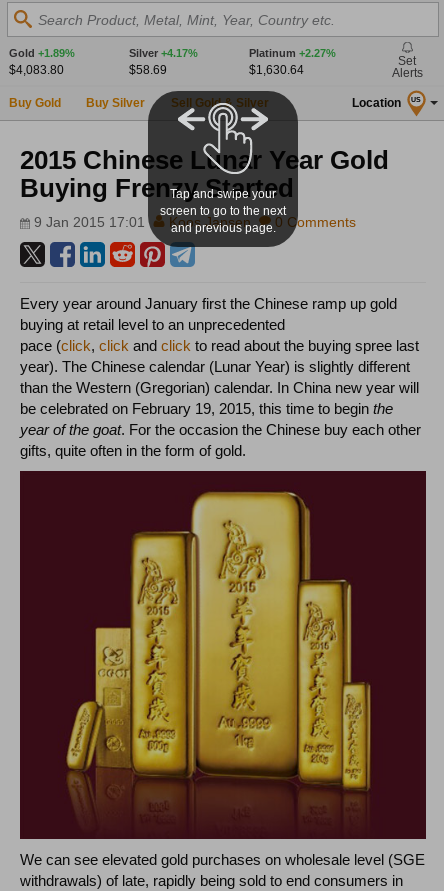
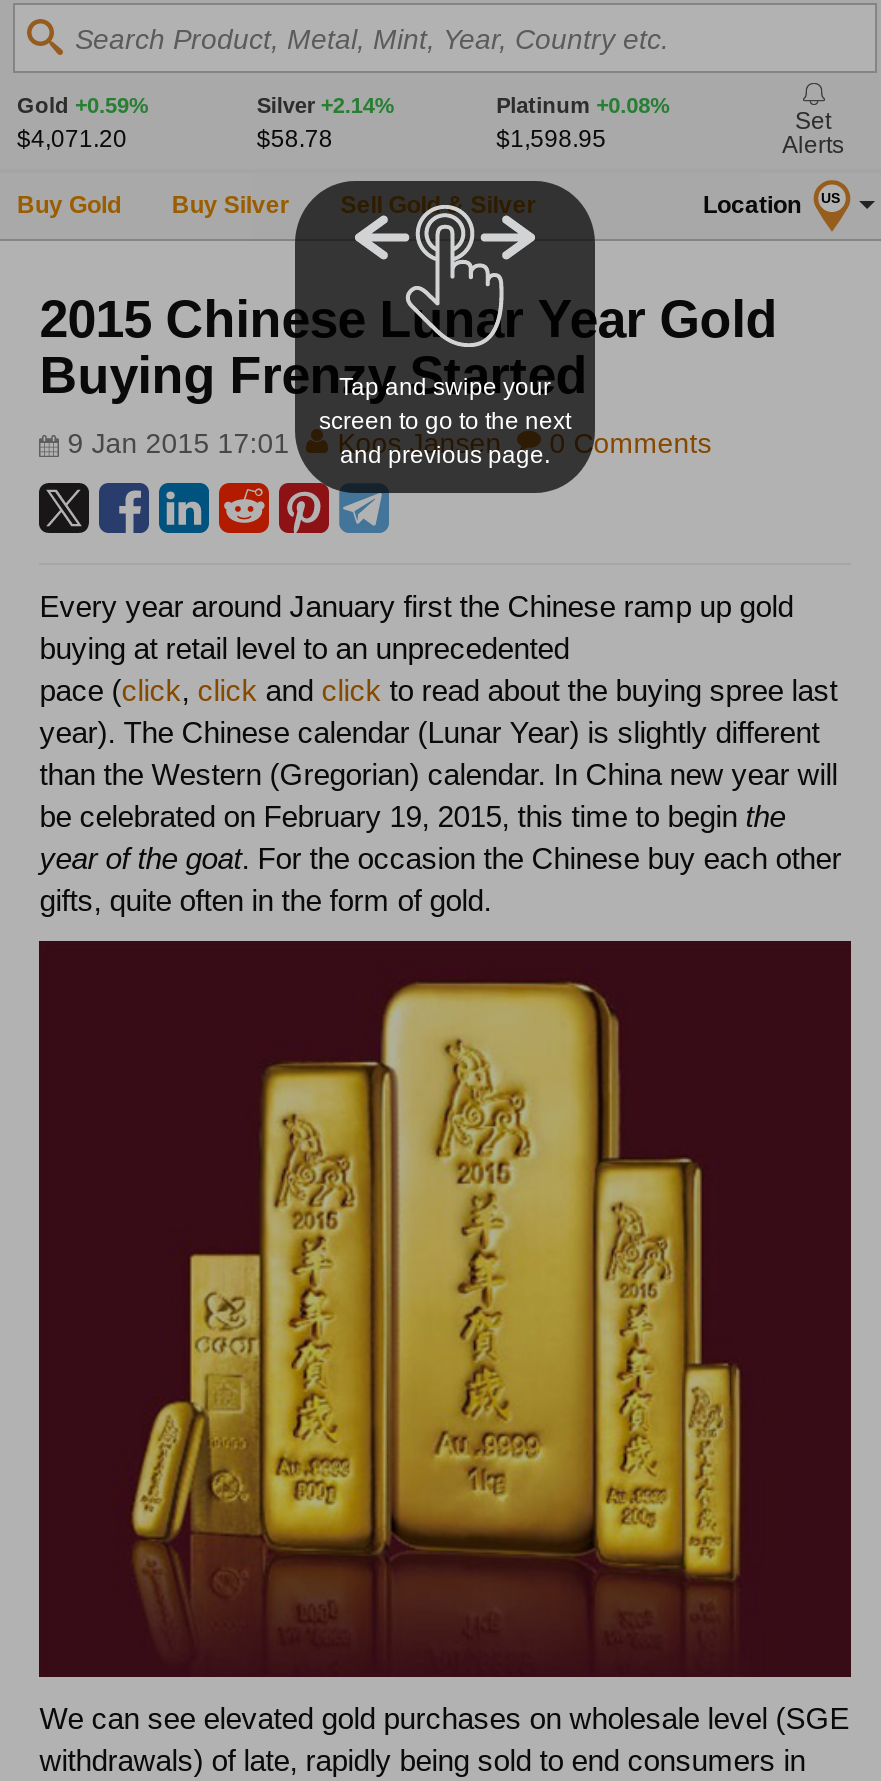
- Gold +1.89%
+ Gold +0.59%

- Silver +4.17%
+ Silver +2.14%

- Platinum +2.27%
+ Platinum +0.08%

- $4,083.80
+ $4,071.20

- $58.69
+ $58.78

- $1,630.64
+ $1,598.95
